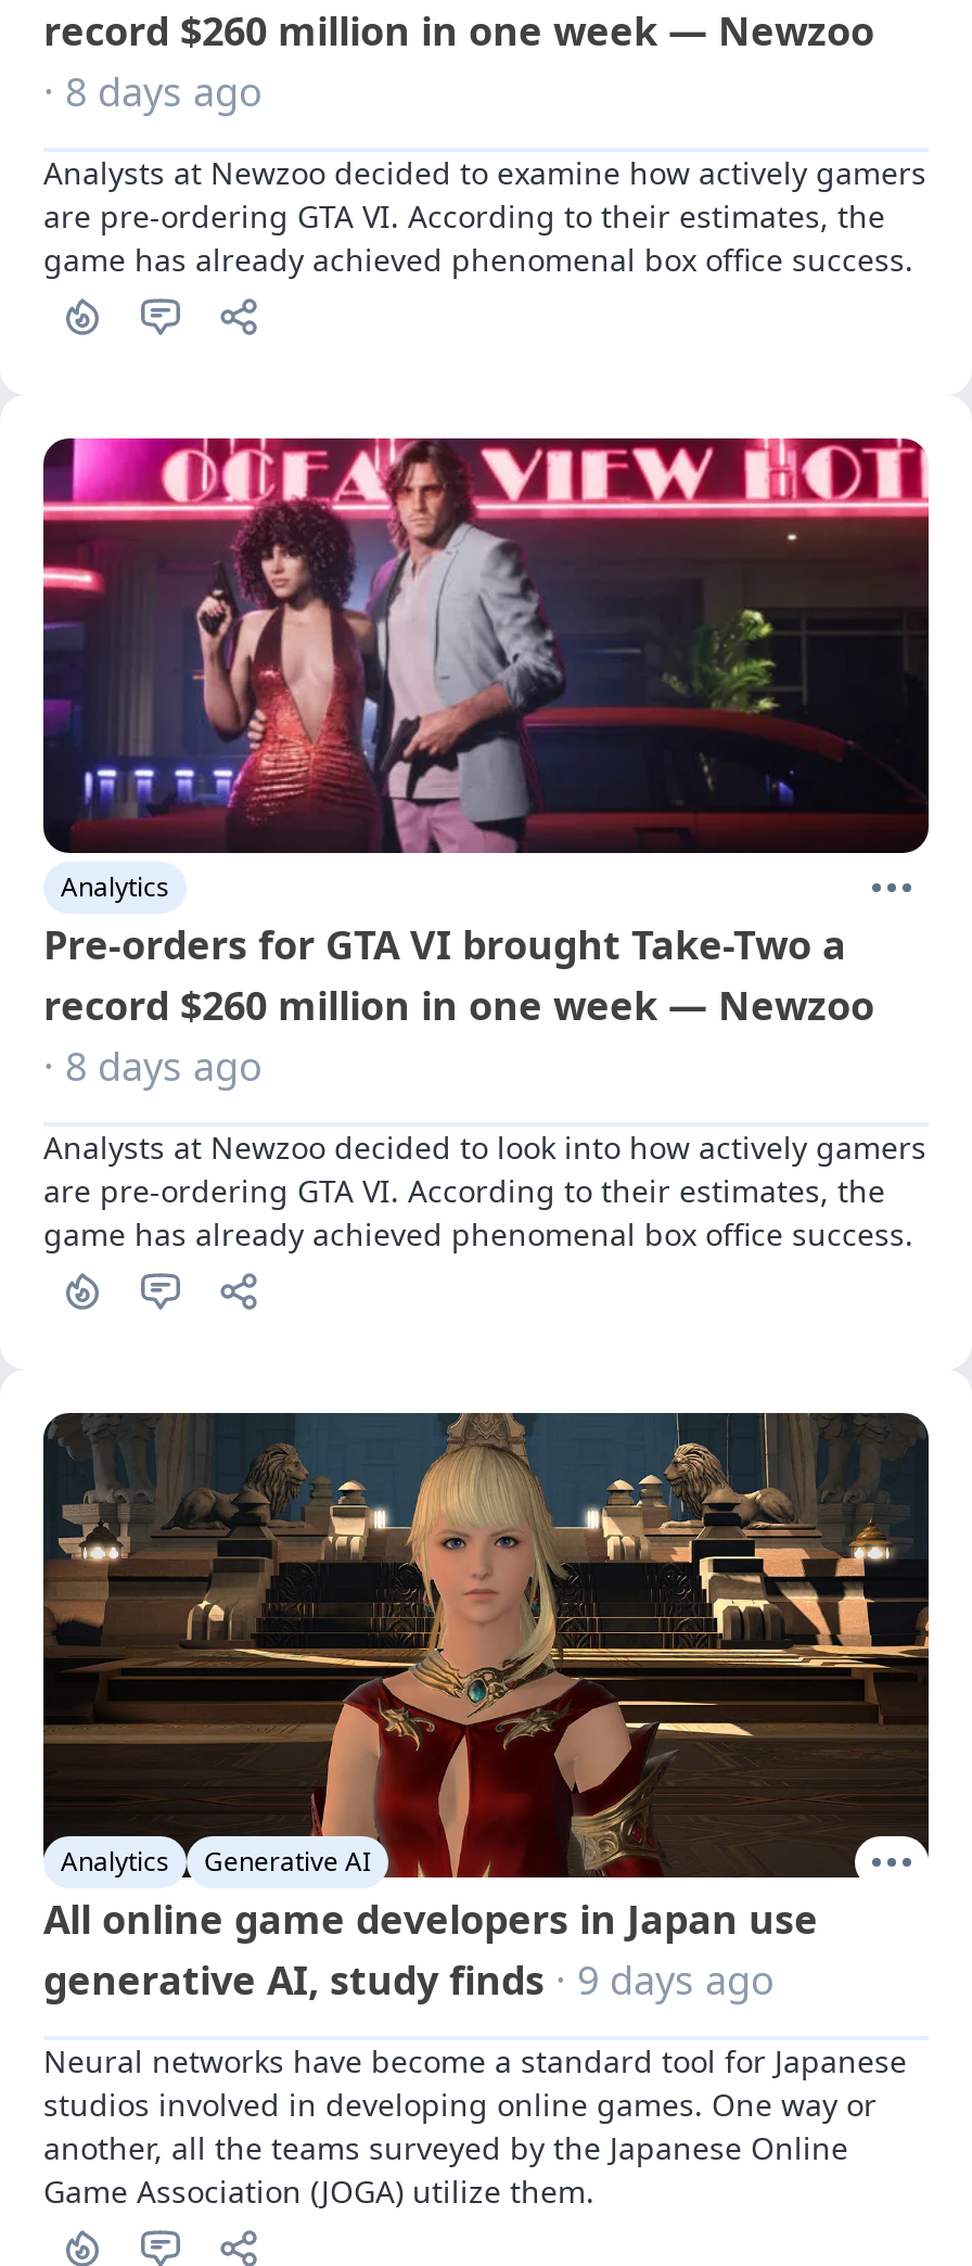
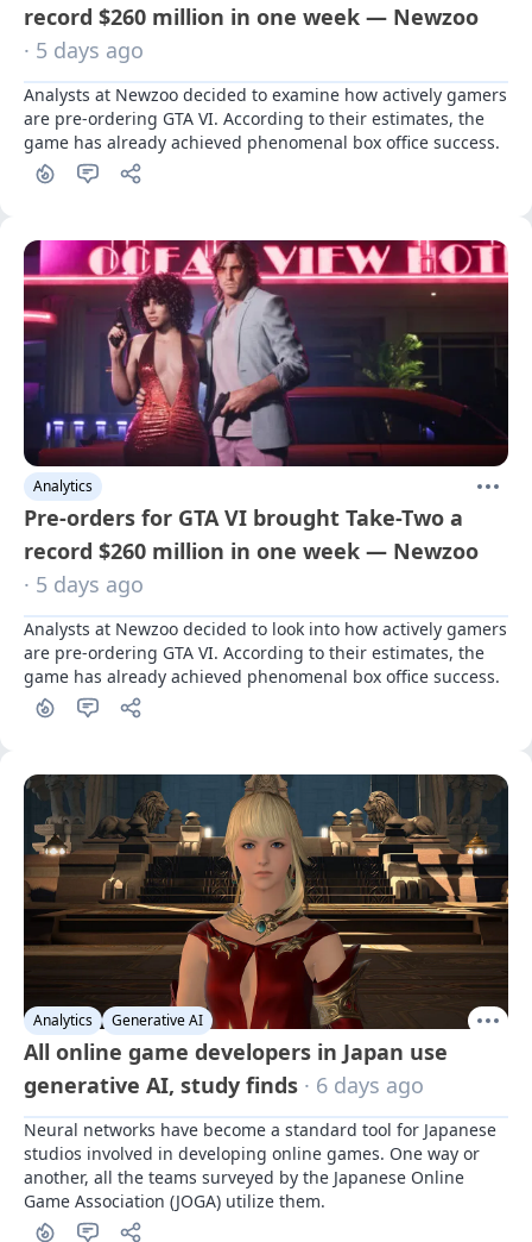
- · 8 days ago
+ · 5 days ago

- · 8 days ago
+ · 5 days ago

- generative AI, study finds · 9 days ago
+ generative AI, study finds · 6 days ago
